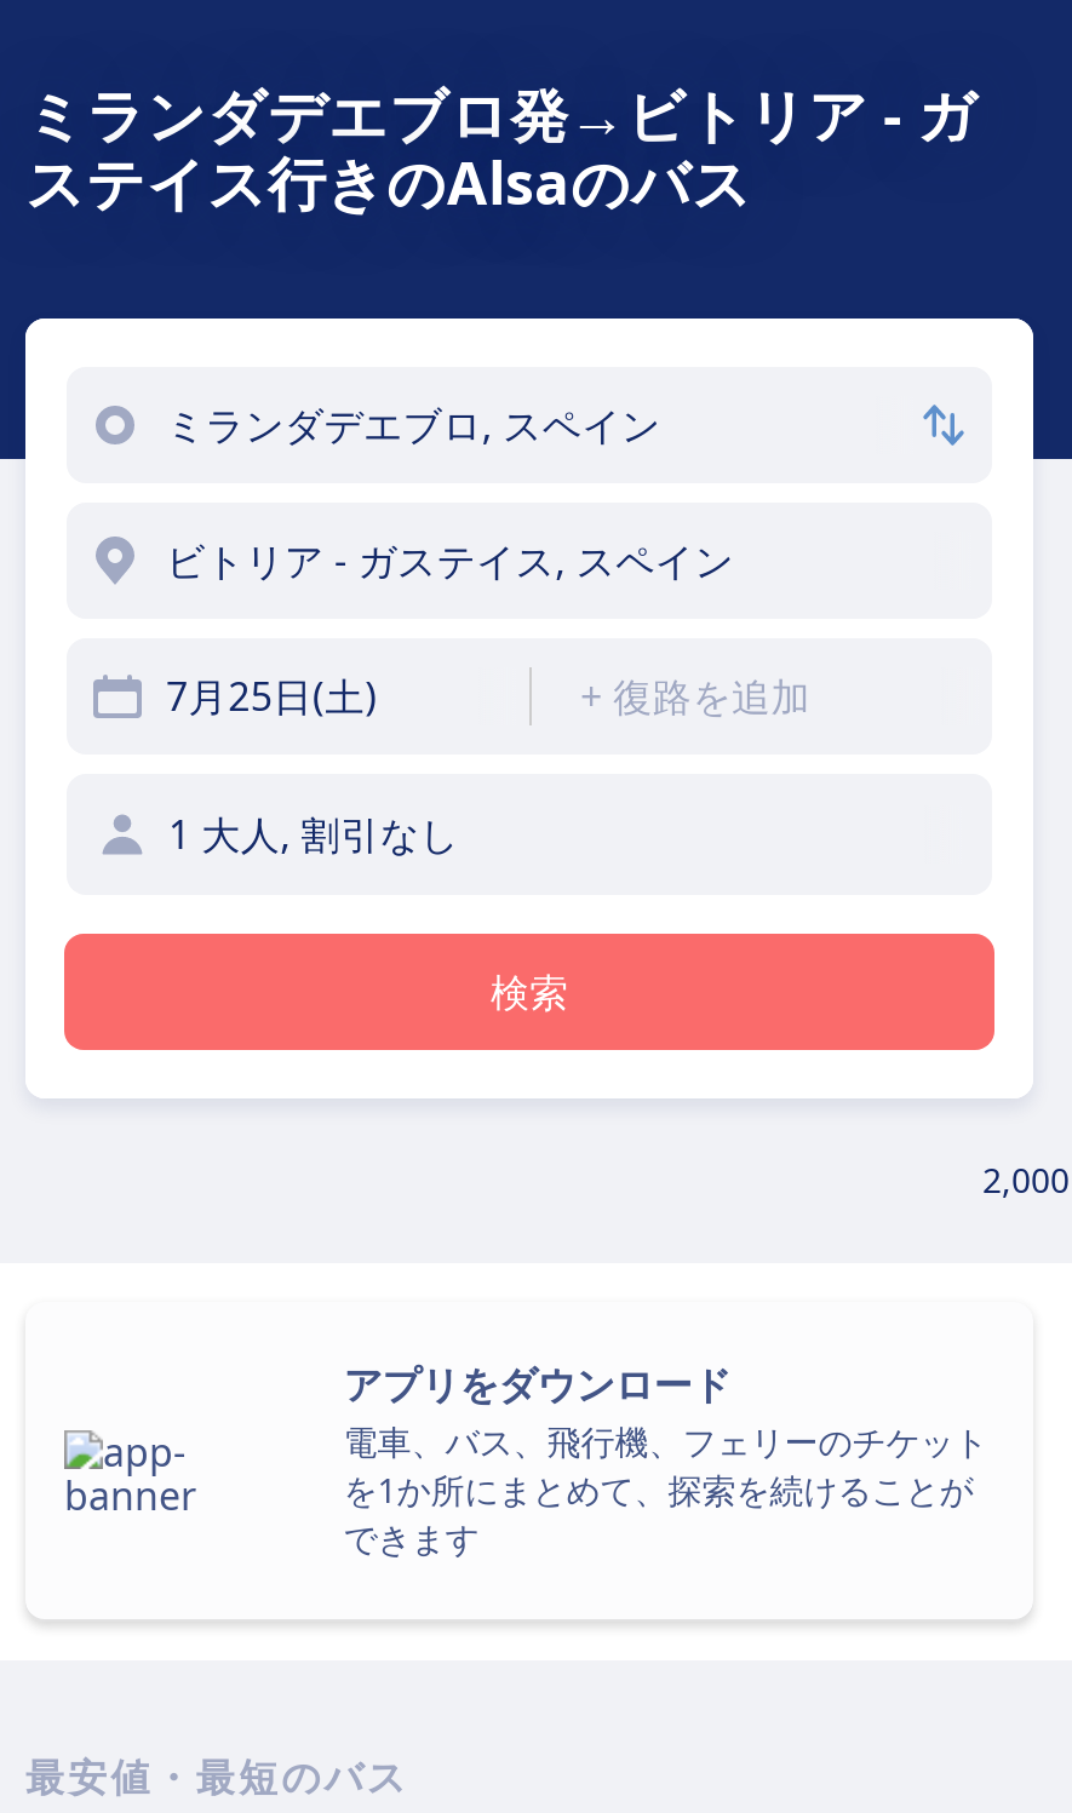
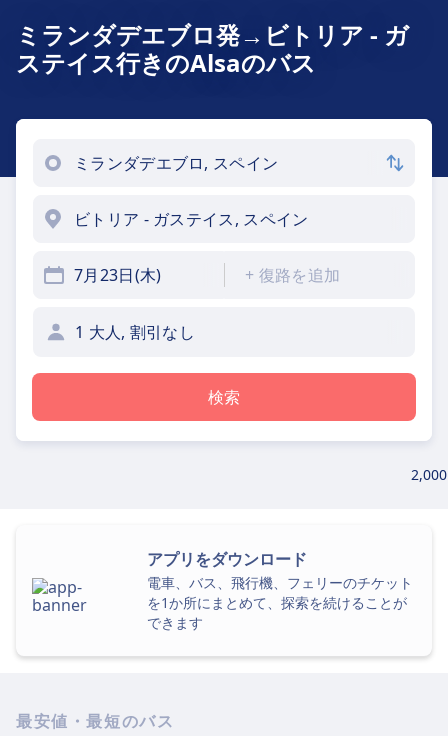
- 7月25日(土)
+ 7月23日(木)
